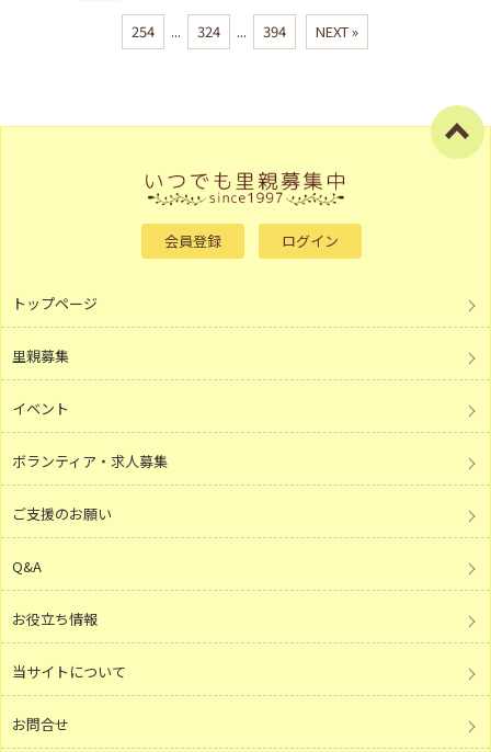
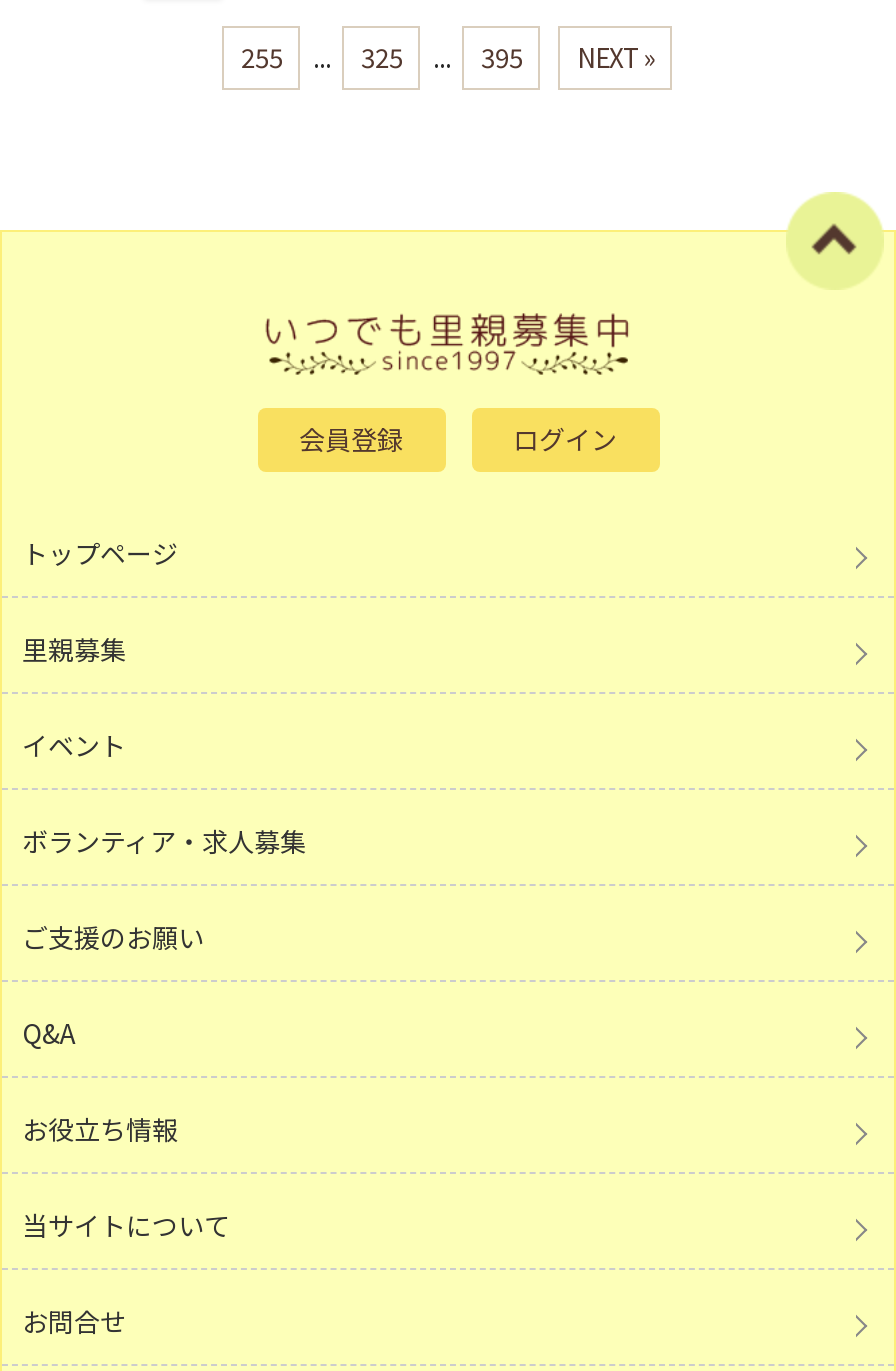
- 254
+ 255

- 324
+ 325

- 394
+ 395
